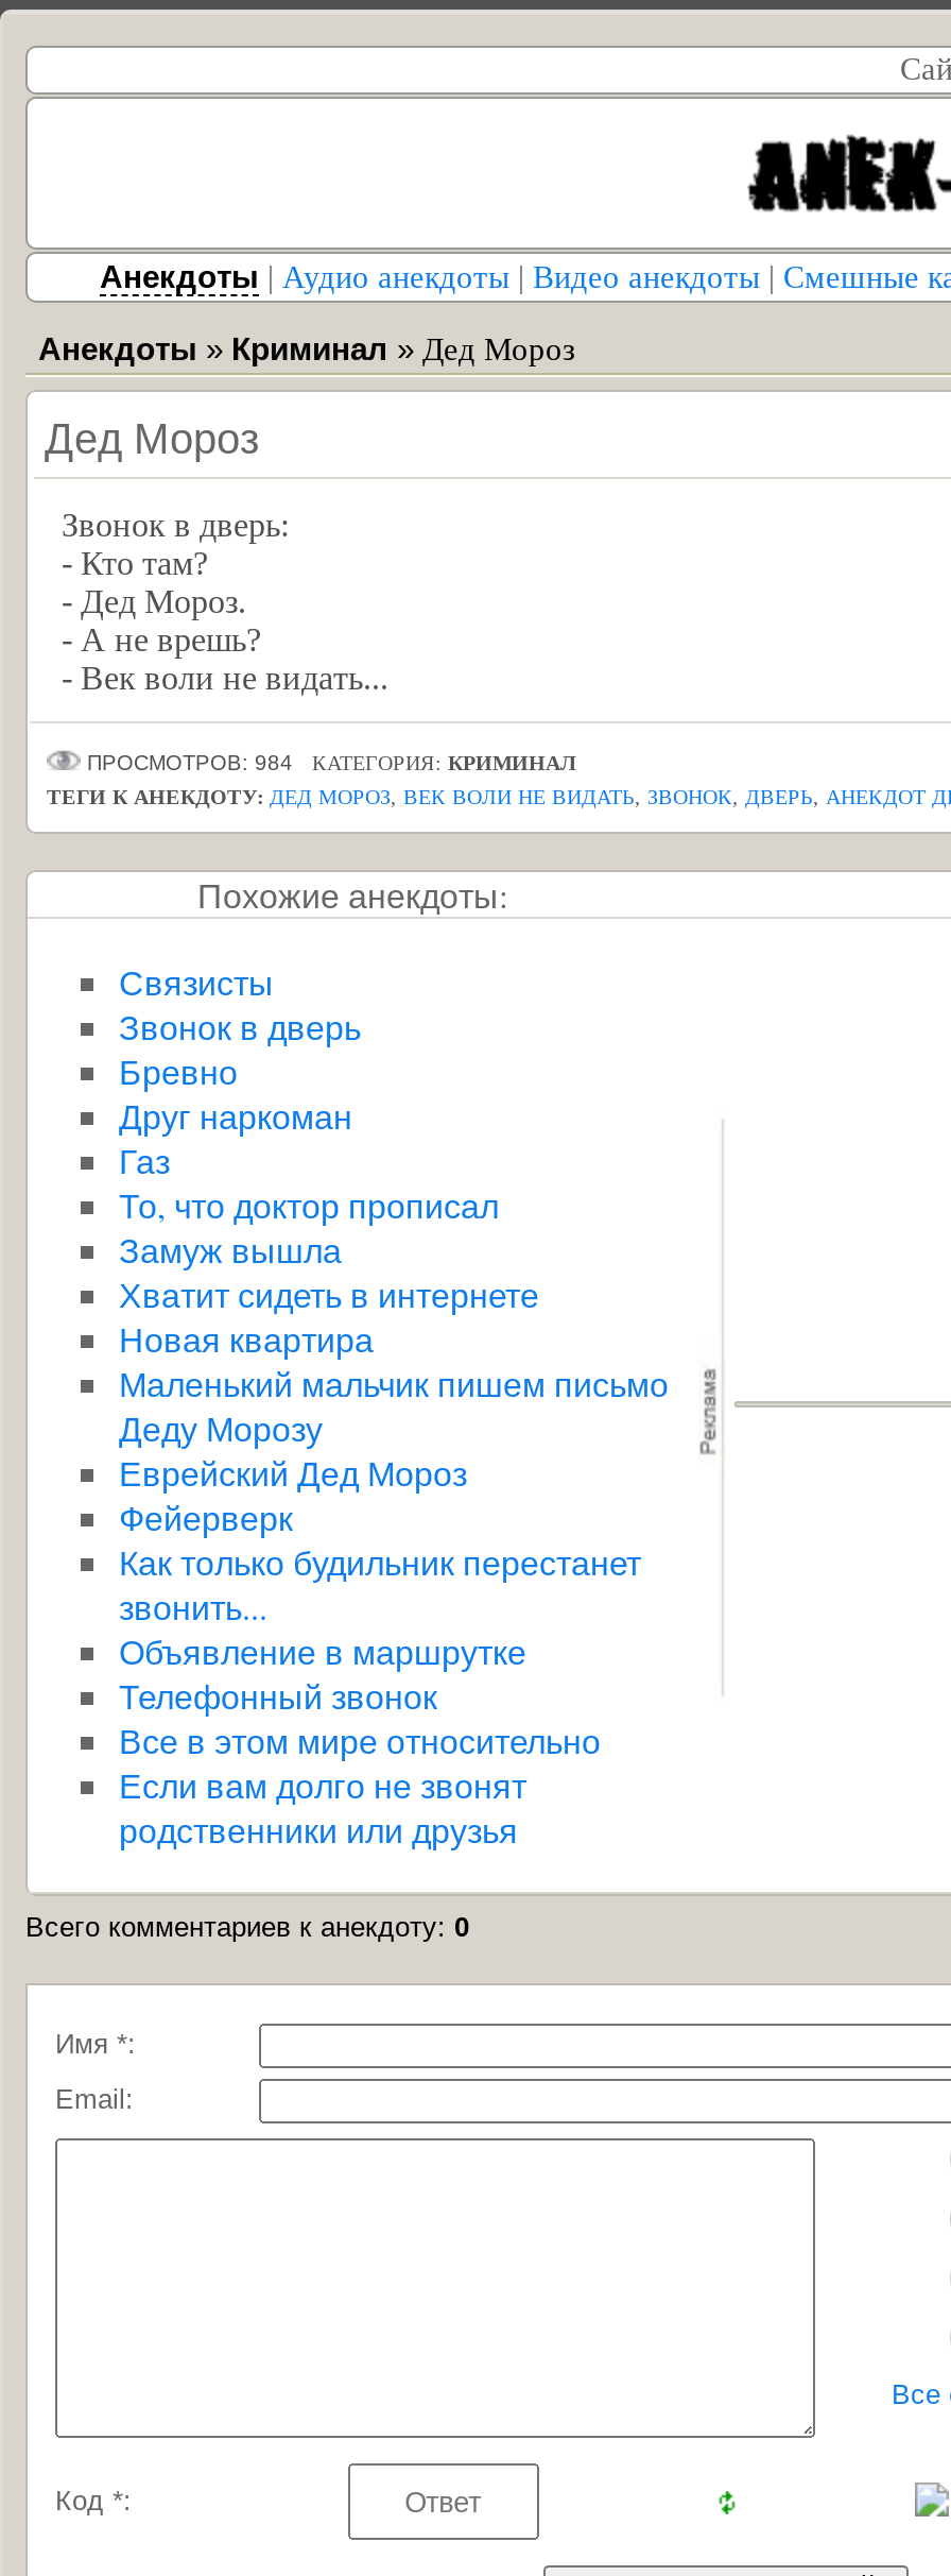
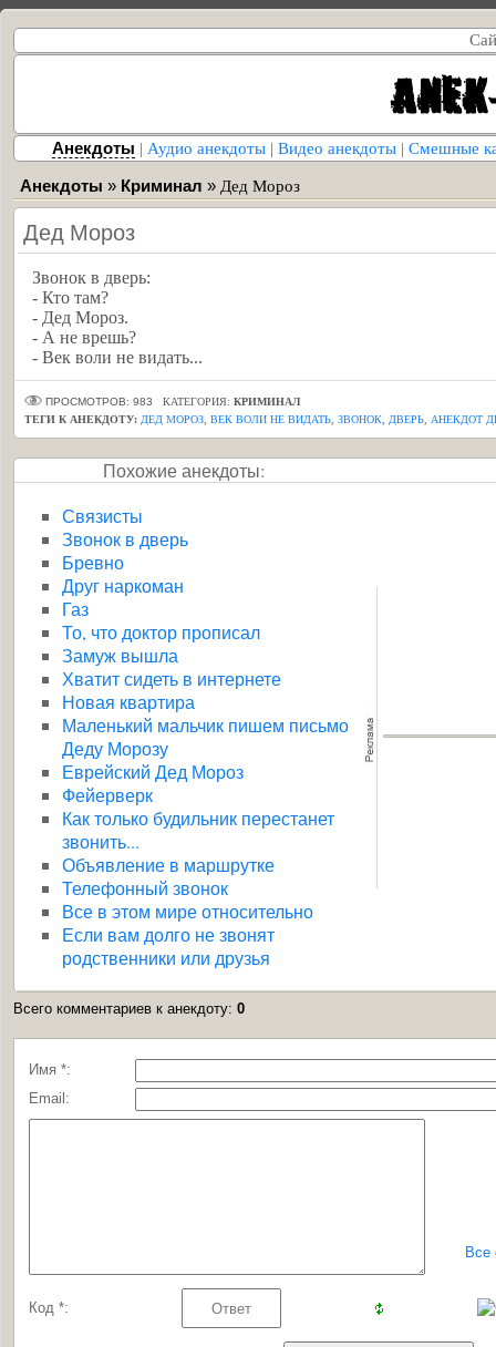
- ПРОСМОТРОВ: 984 КАТЕГОРИЯ: КРИМИНАЛ
+ ПРОСМОТРОВ: 983 КАТЕГОРИЯ: КРИМИНАЛ
